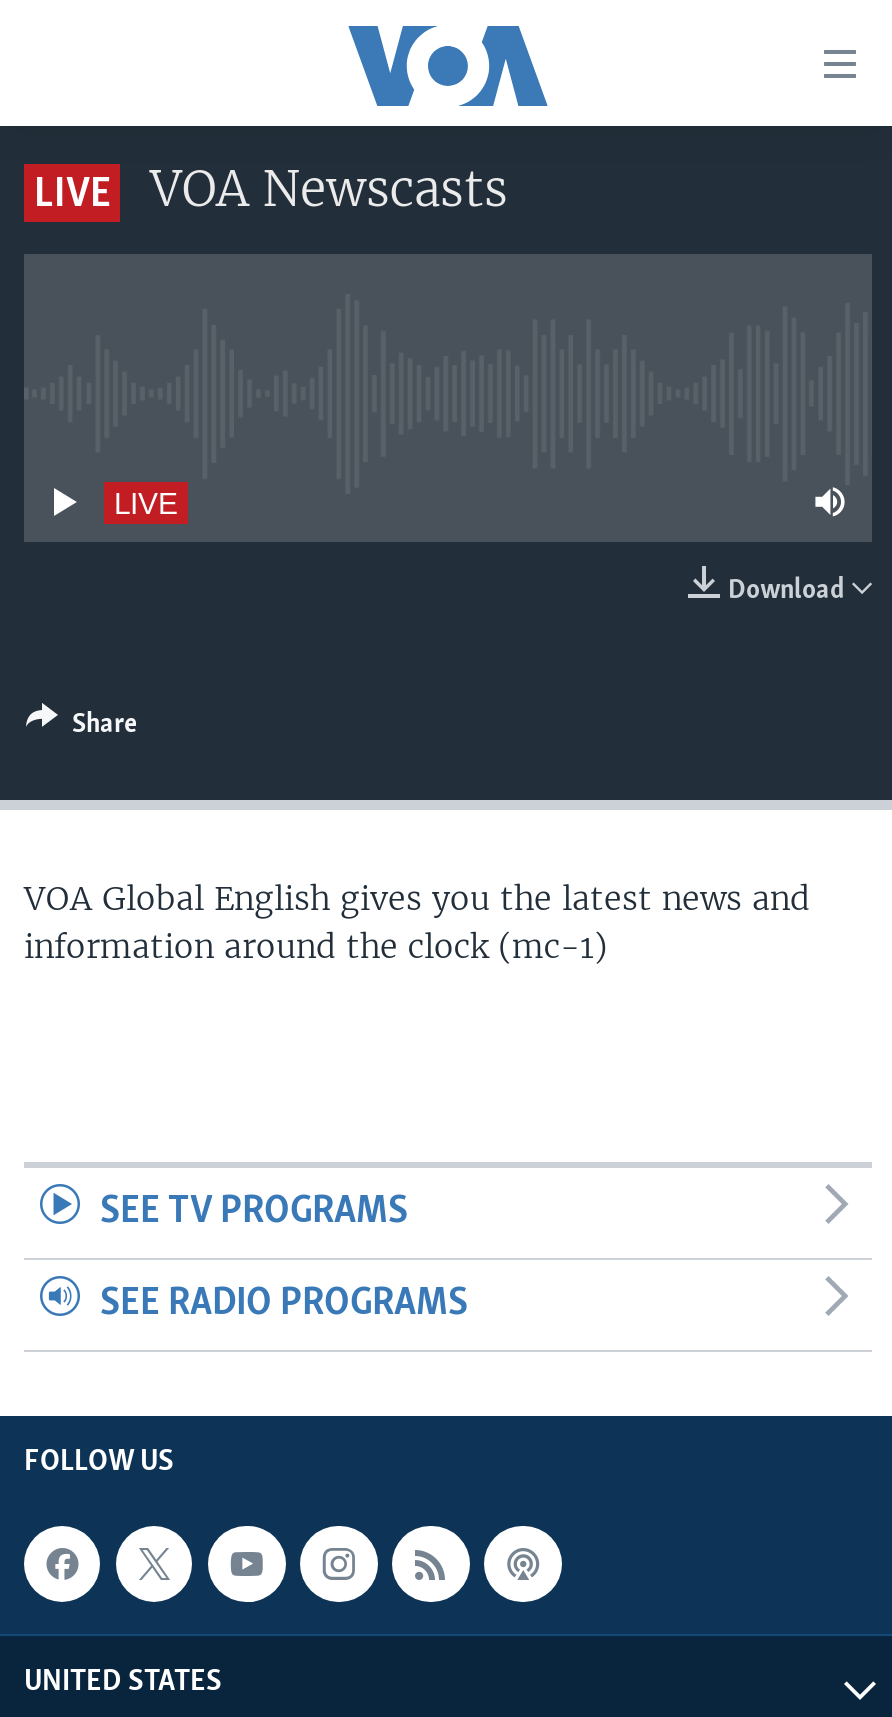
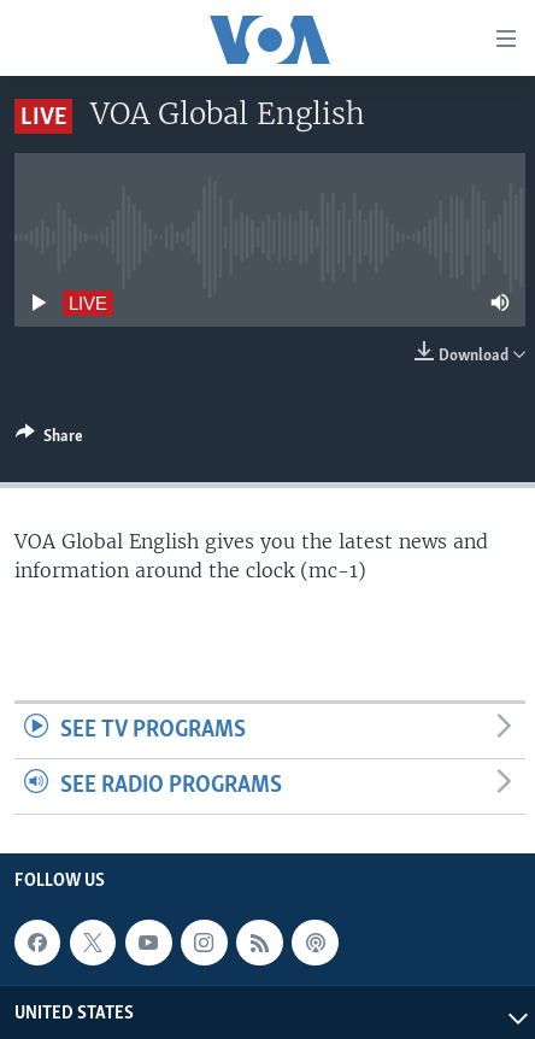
- VOA Newscasts
+ VOA Global English
